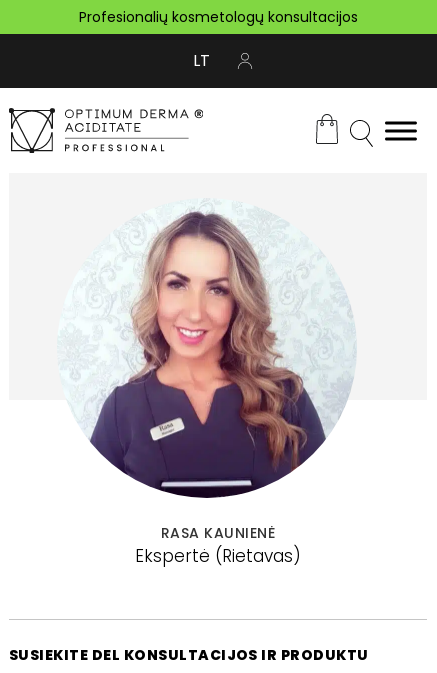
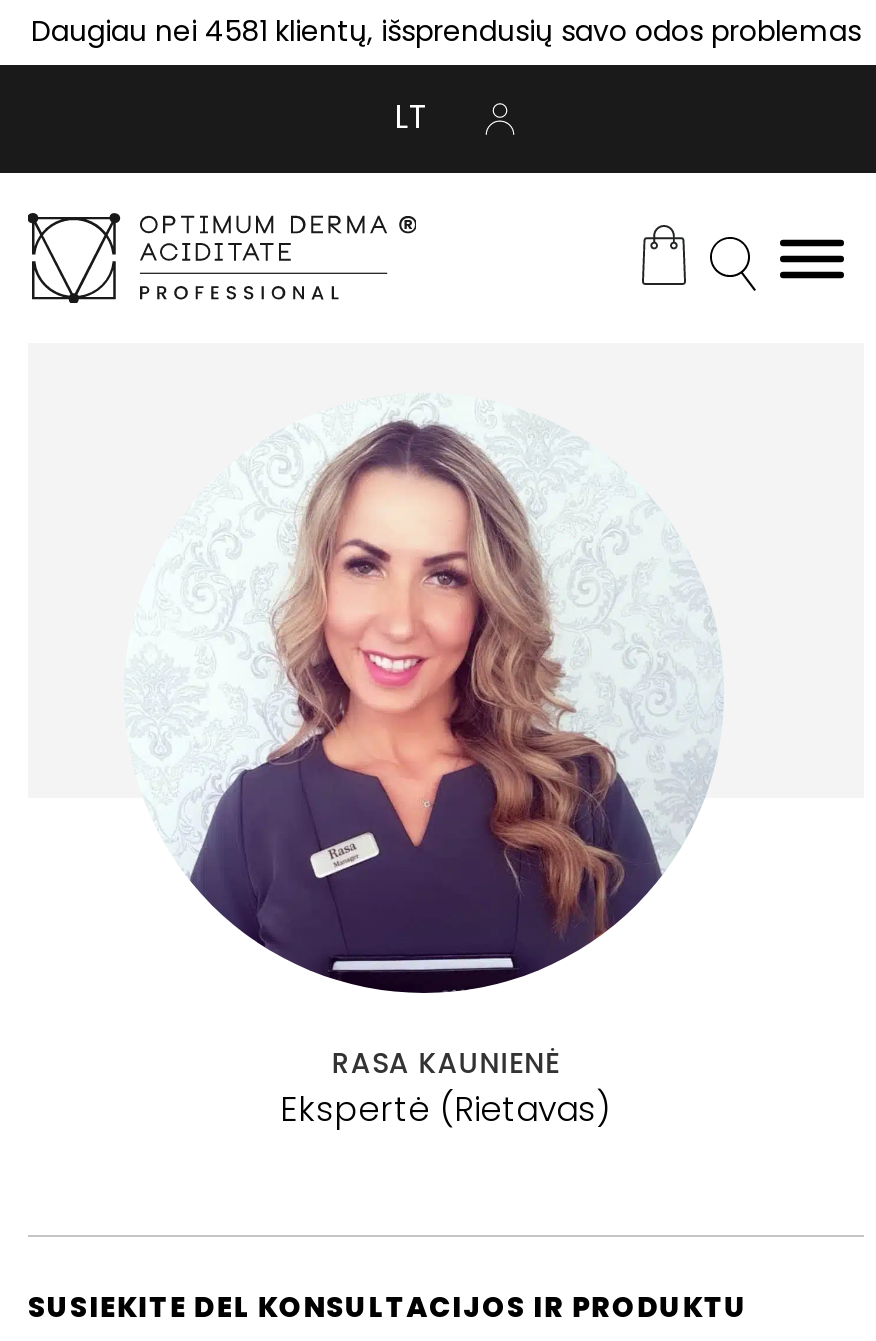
- Profesionalių kosmetologų konsultacijos
+ Daugiau nei 4581 klientų, išsprendusių savo odos problemas
